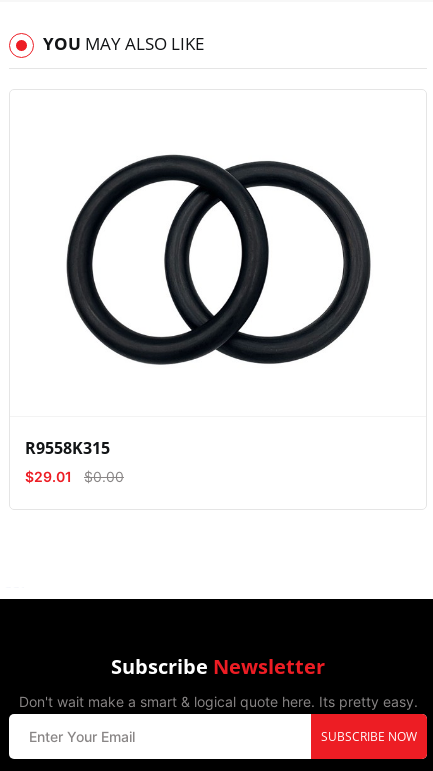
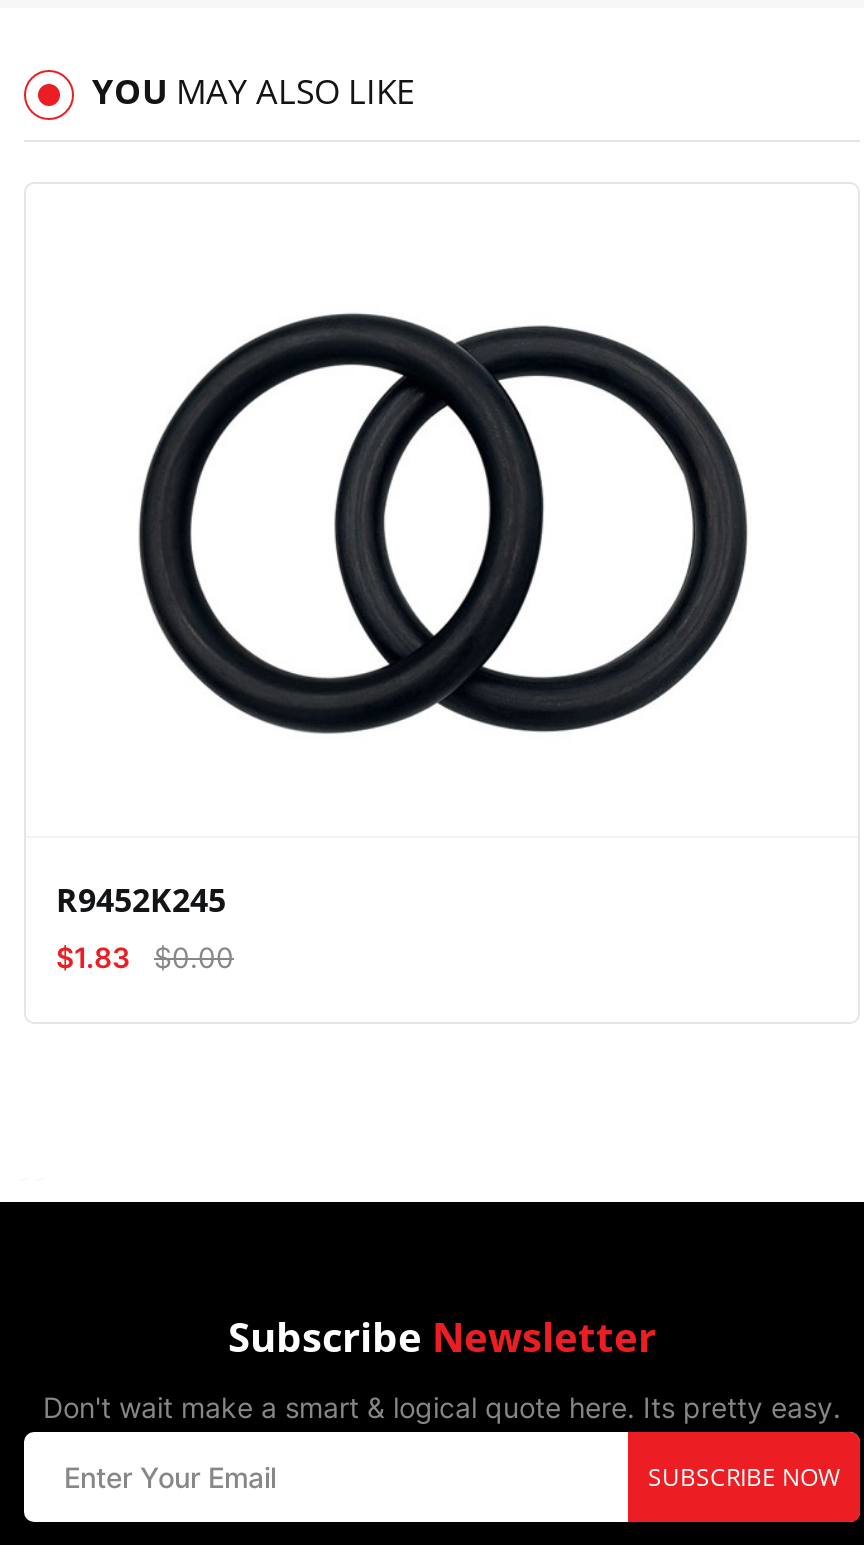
- R9558K315
- $29.01
+ R9452K245
+ $1.83
